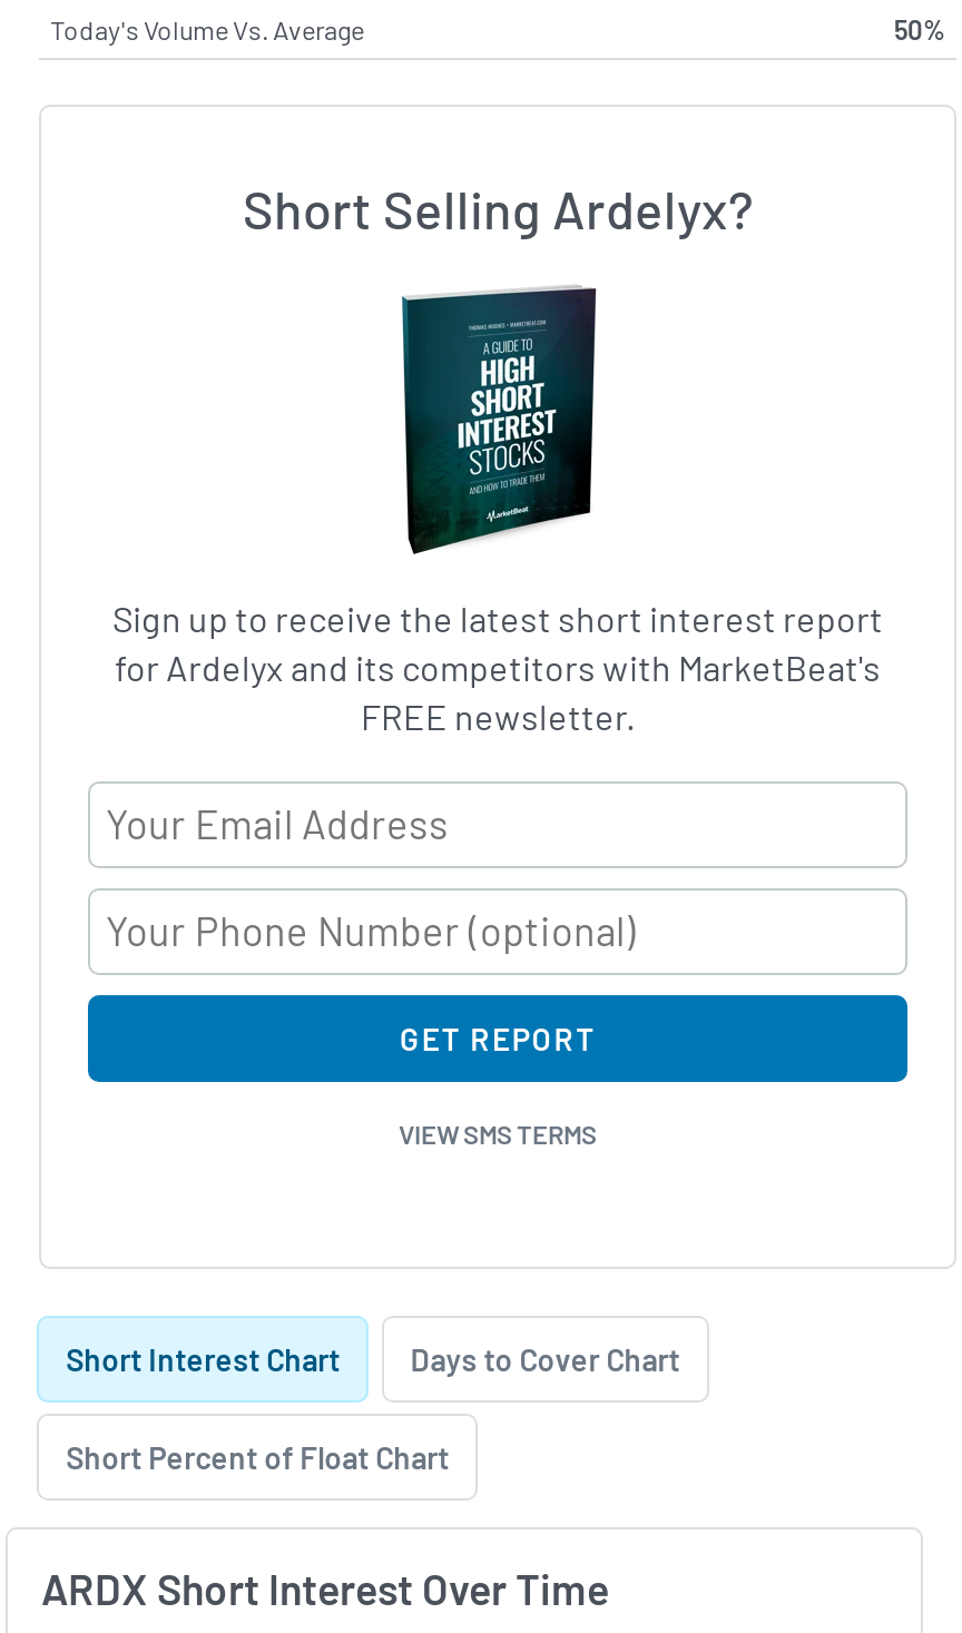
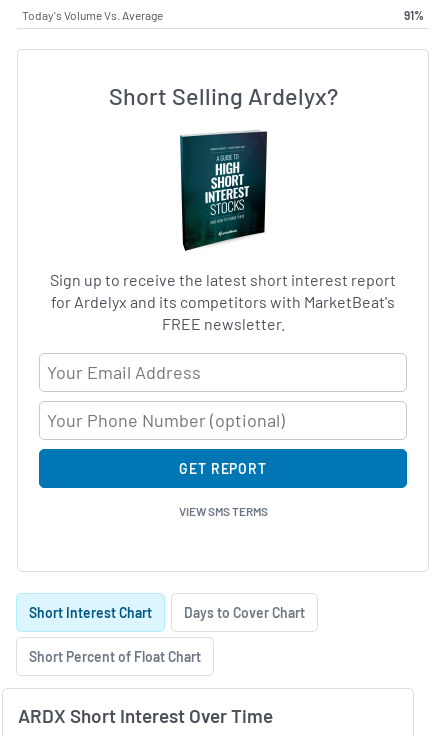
- 50%
+ 91%
